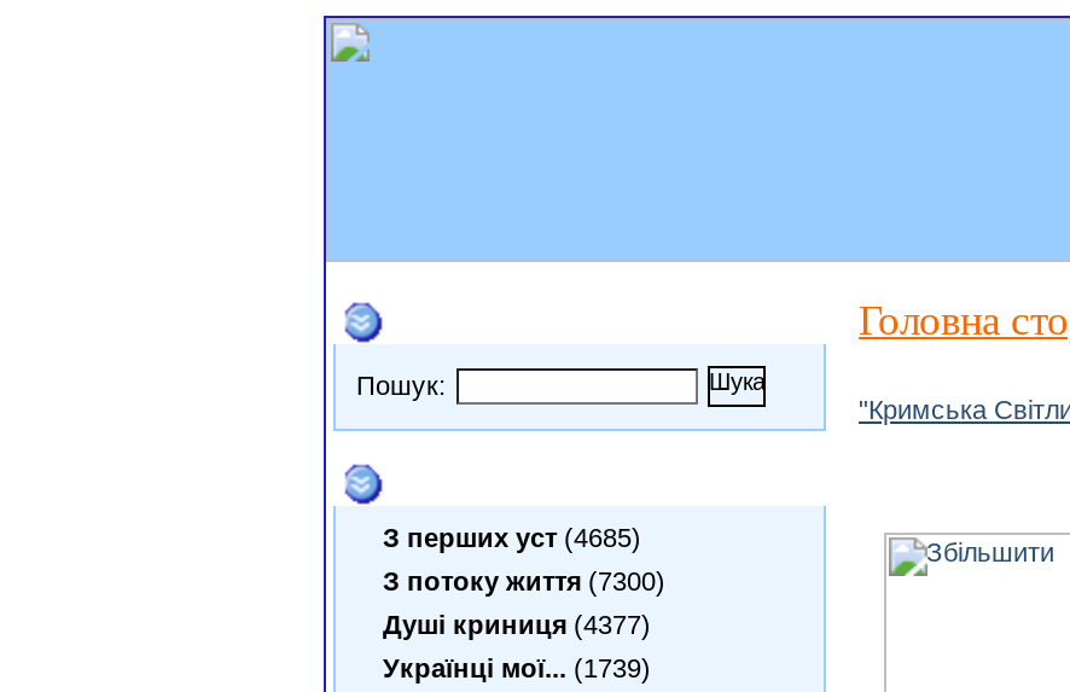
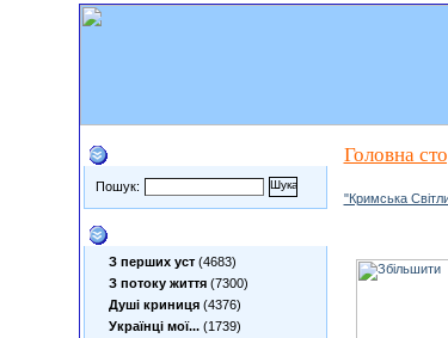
- З перших уст (4685)
+ З перших уст (4683)

- Душі криниця (4377)
+ Душі криниця (4376)
